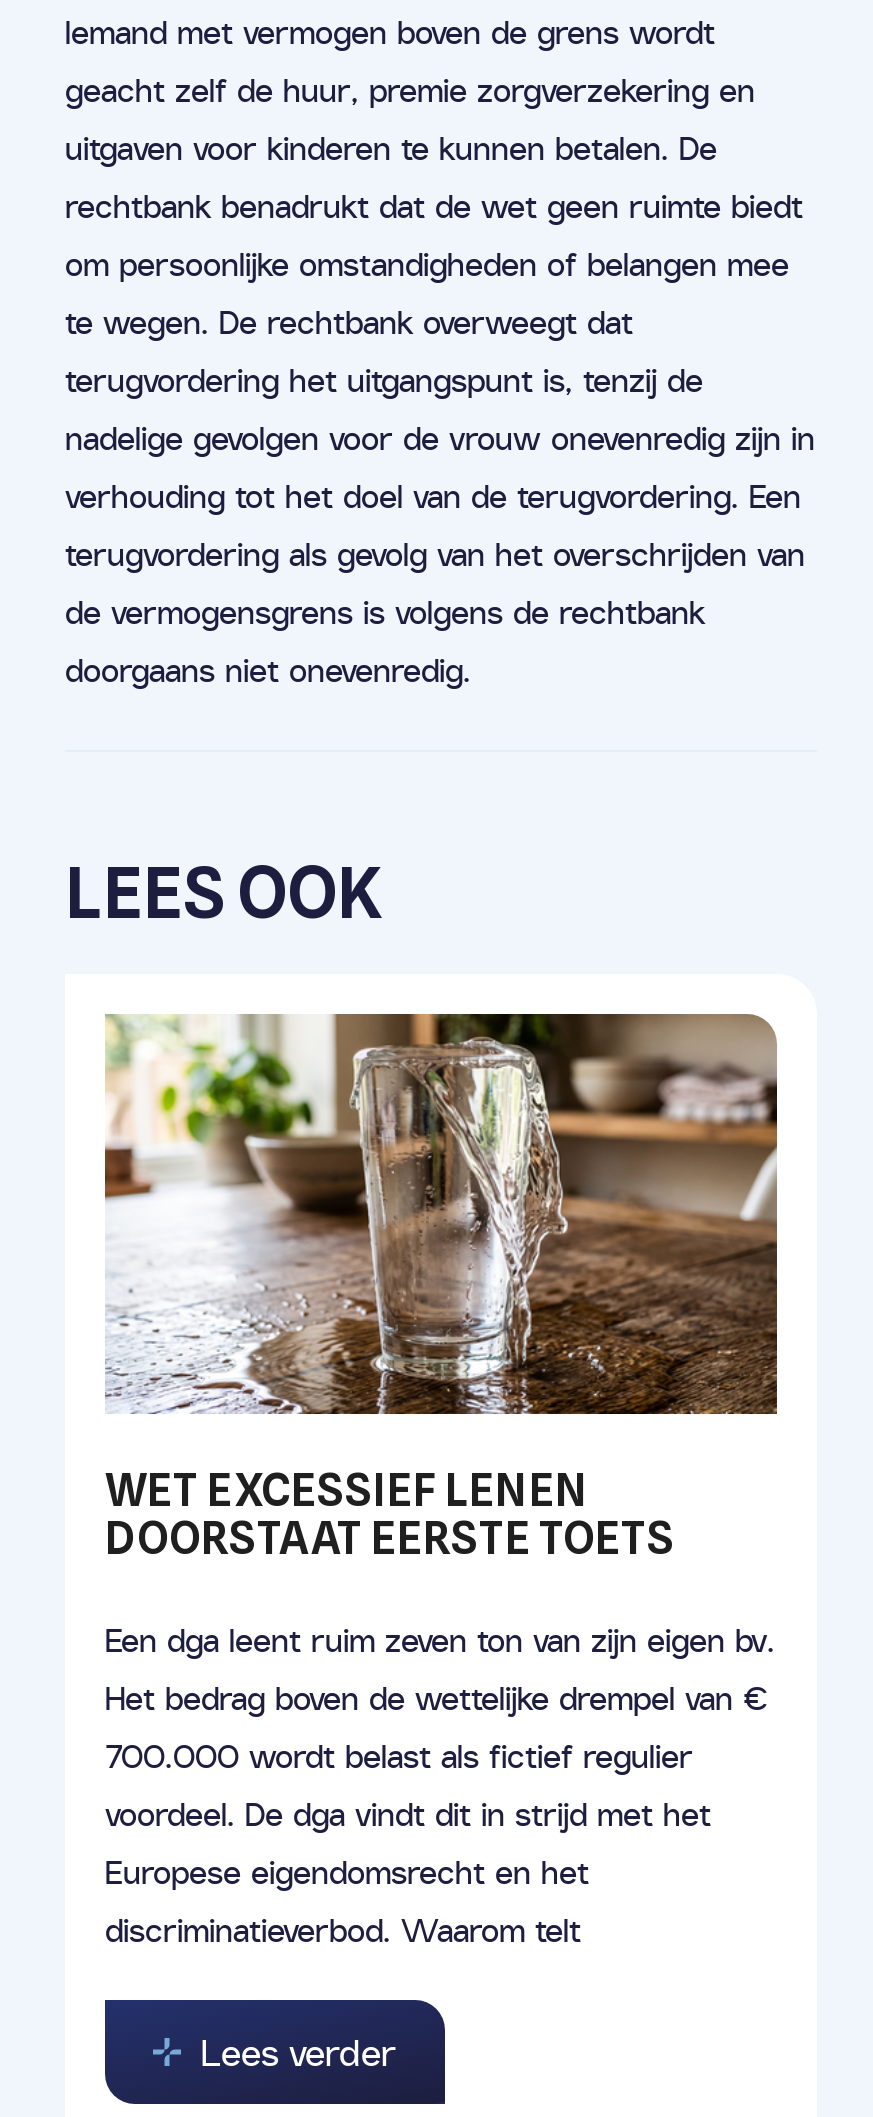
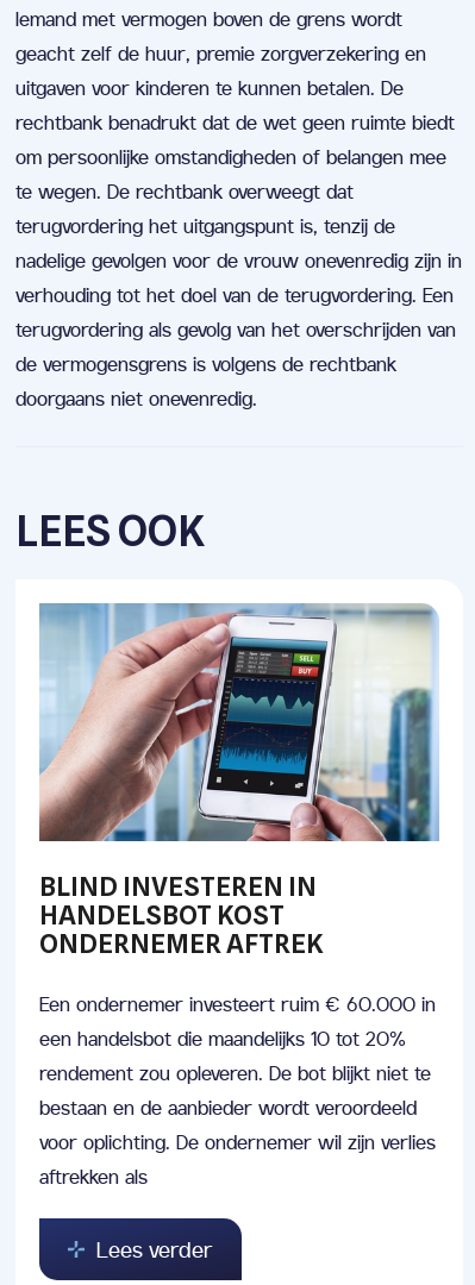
- [image]
- WET EXCESSIEF LENEN
- DOORSTAAT EERSTE TOETS
+ [image]
+ BLIND INVESTEREN IN
+ HANDELSBOT KOST
+ ONDERNEMER AFTREK

- Een dga leent ruim zeven ton van zijn eigen bv.
- Het bedrag boven de wettelijke drempel van €
- 700.000 wordt belast als fictief regulier
- voordeel. De dga vindt dit in strijd met het
- Europese eigendomsrecht en het
- discriminatieverbod. Waarom telt
+ Een ondernemer investeert ruim € 60.000 in
+ een handelsbot die maandelijks 10 tot 20%
+ rendement zou opleveren. De bot blijkt niet te
+ bestaan en de aanbieder wordt veroordeeld
+ voor oplichting. De ondernemer wil zijn verlies
+ aftrekken als
